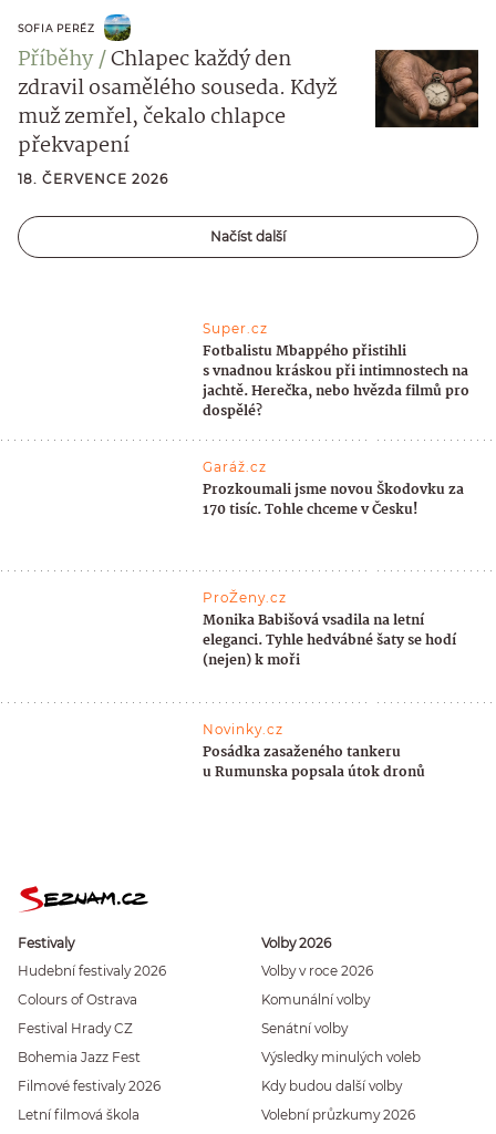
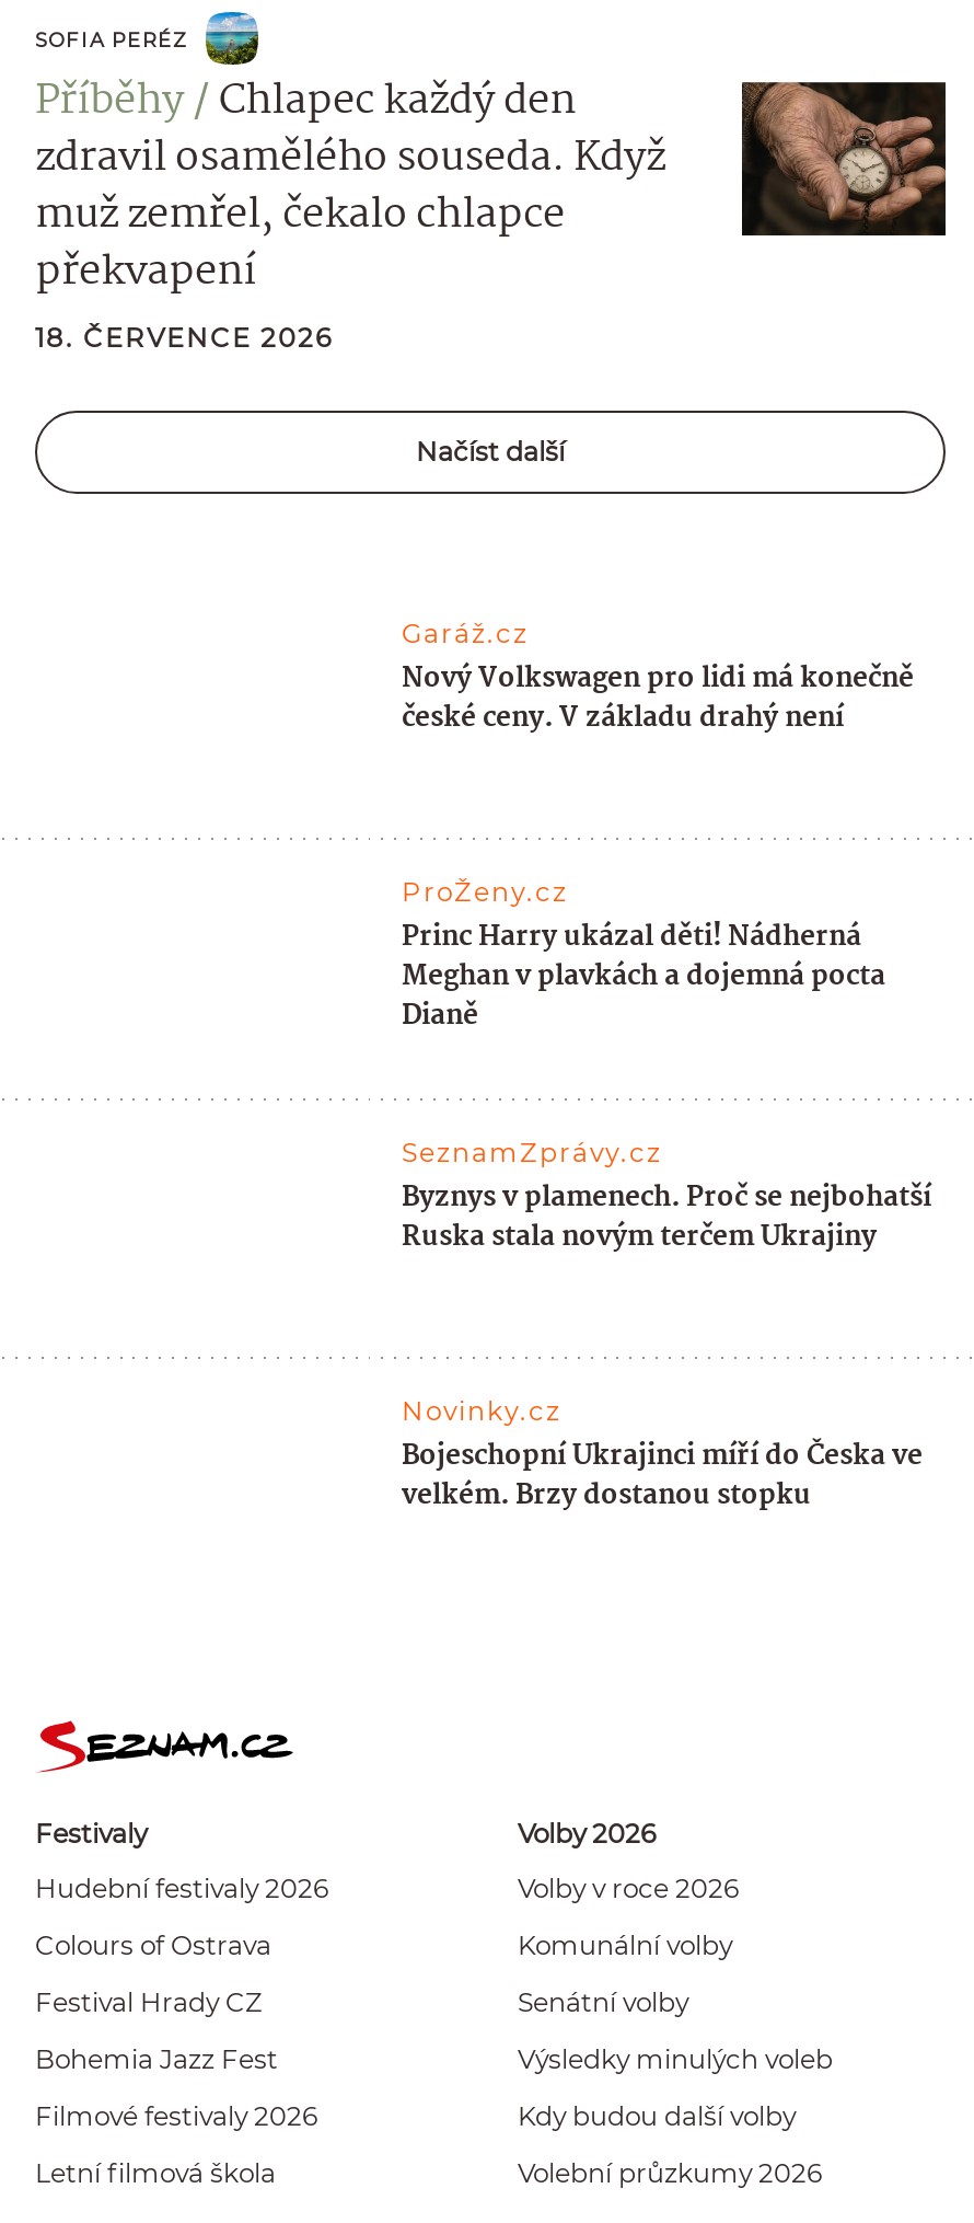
- Super.cz
- Fotbalistu Mbappého přistihli
- s vnadnou kráskou při intimnostech na
- jachtě. Herečka, nebo hvězda filmů pro
- dospělé?

moved up: Garáž.cz

- Prozkoumali jsme novou Škodovku za
- 170 tisíc. Tohle chceme v Česku!
+ Nový Volkswagen pro lidi má konečně
+ české ceny. V základu drahý není

moved up: ProŽeny.cz

- Monika Babišová vsadila na letní
- eleganci. Tyhle hedvábné šaty se hodí
- (nejen) k moři
+ Princ Harry ukázal děti! Nádherná
+ Meghan v plavkách a dojemná pocta
+ Dianě
+ SeznamZprávy.cz
+ Byznys v plamenech. Proč se nejbohatší
+ Ruska stala novým terčem Ukrajiny

- Posádka zasaženého tankeru
- u Rumunska popsala útok dronů
+ Bojeschopní Ukrajinci míří do Česka ve
+ velkém. Brzy dostanou stopku
